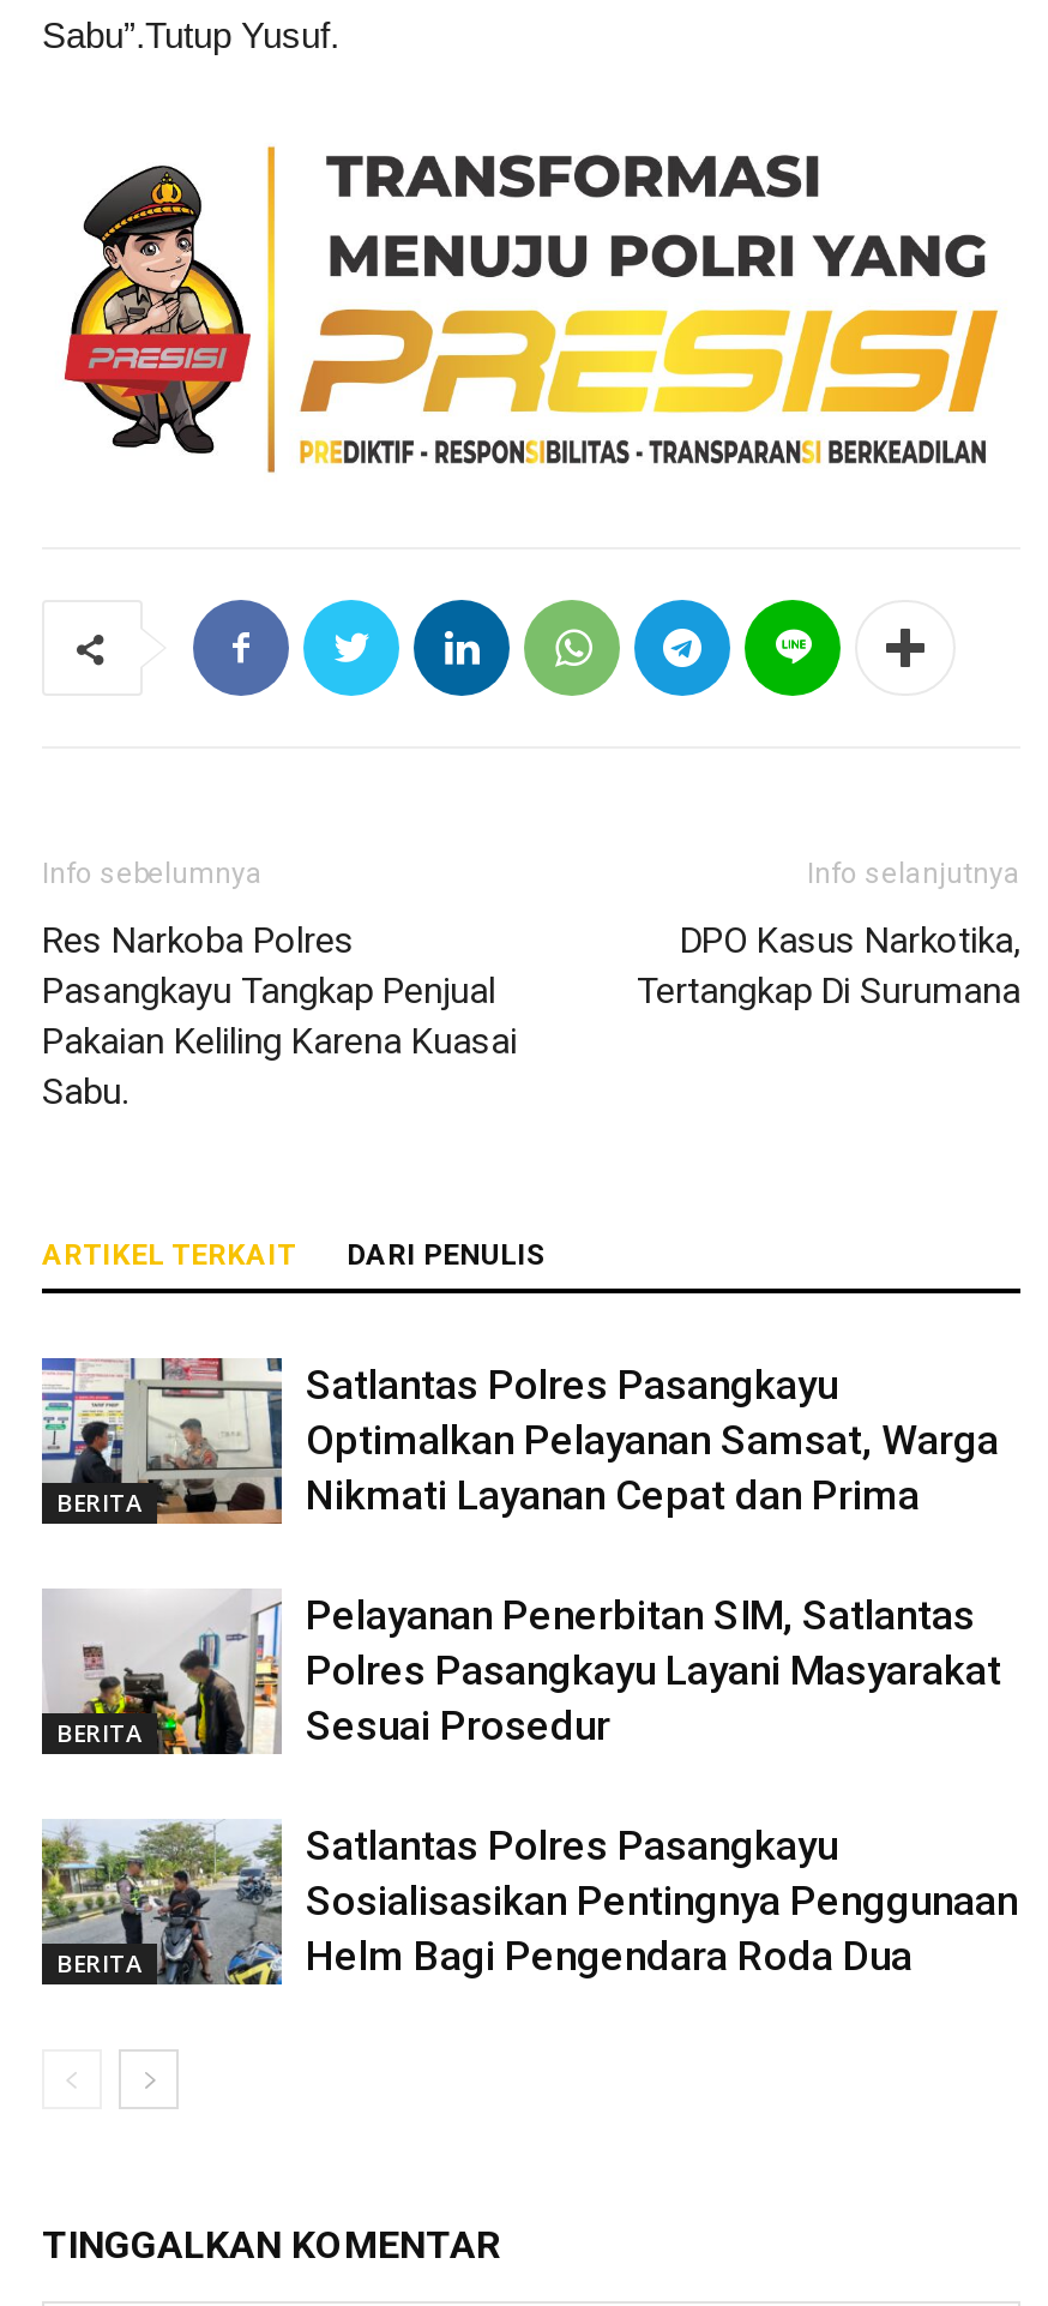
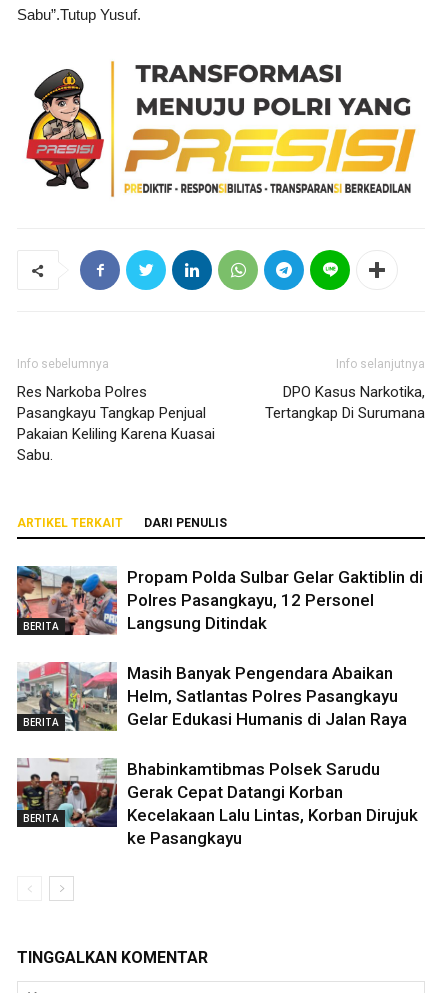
- [image]
- Satlantas Polres Pasangkayu
- Optimalkan Pelayanan Samsat, Warga
- Nikmati Layanan Cepat dan Prima
+ [image]
+ Propam Polda Sulbar Gelar Gaktiblin di
+ Polres Pasangkayu, 12 Personel
+ Langsung Ditindak

- [image]
- Pelayanan Penerbitan SIM, Satlantas
- Polres Pasangkayu Layani Masyarakat
- Sesuai Prosedur
+ [image]
+ Masih Banyak Pengendara Abaikan
+ Helm, Satlantas Polres Pasangkayu
+ Gelar Edukasi Humanis di Jalan Raya

- [image]
- Satlantas Polres Pasangkayu
- Sosialisasikan Pentingnya Penggunaan
- Helm Bagi Pengendara Roda Dua
+ [image]
+ Bhabinkamtibmas Polsek Sarudu
+ Gerak Cepat Datangi Korban
+ Kecelakaan Lalu Lintas, Korban Dirujuk
+ ke Pasangkayu
